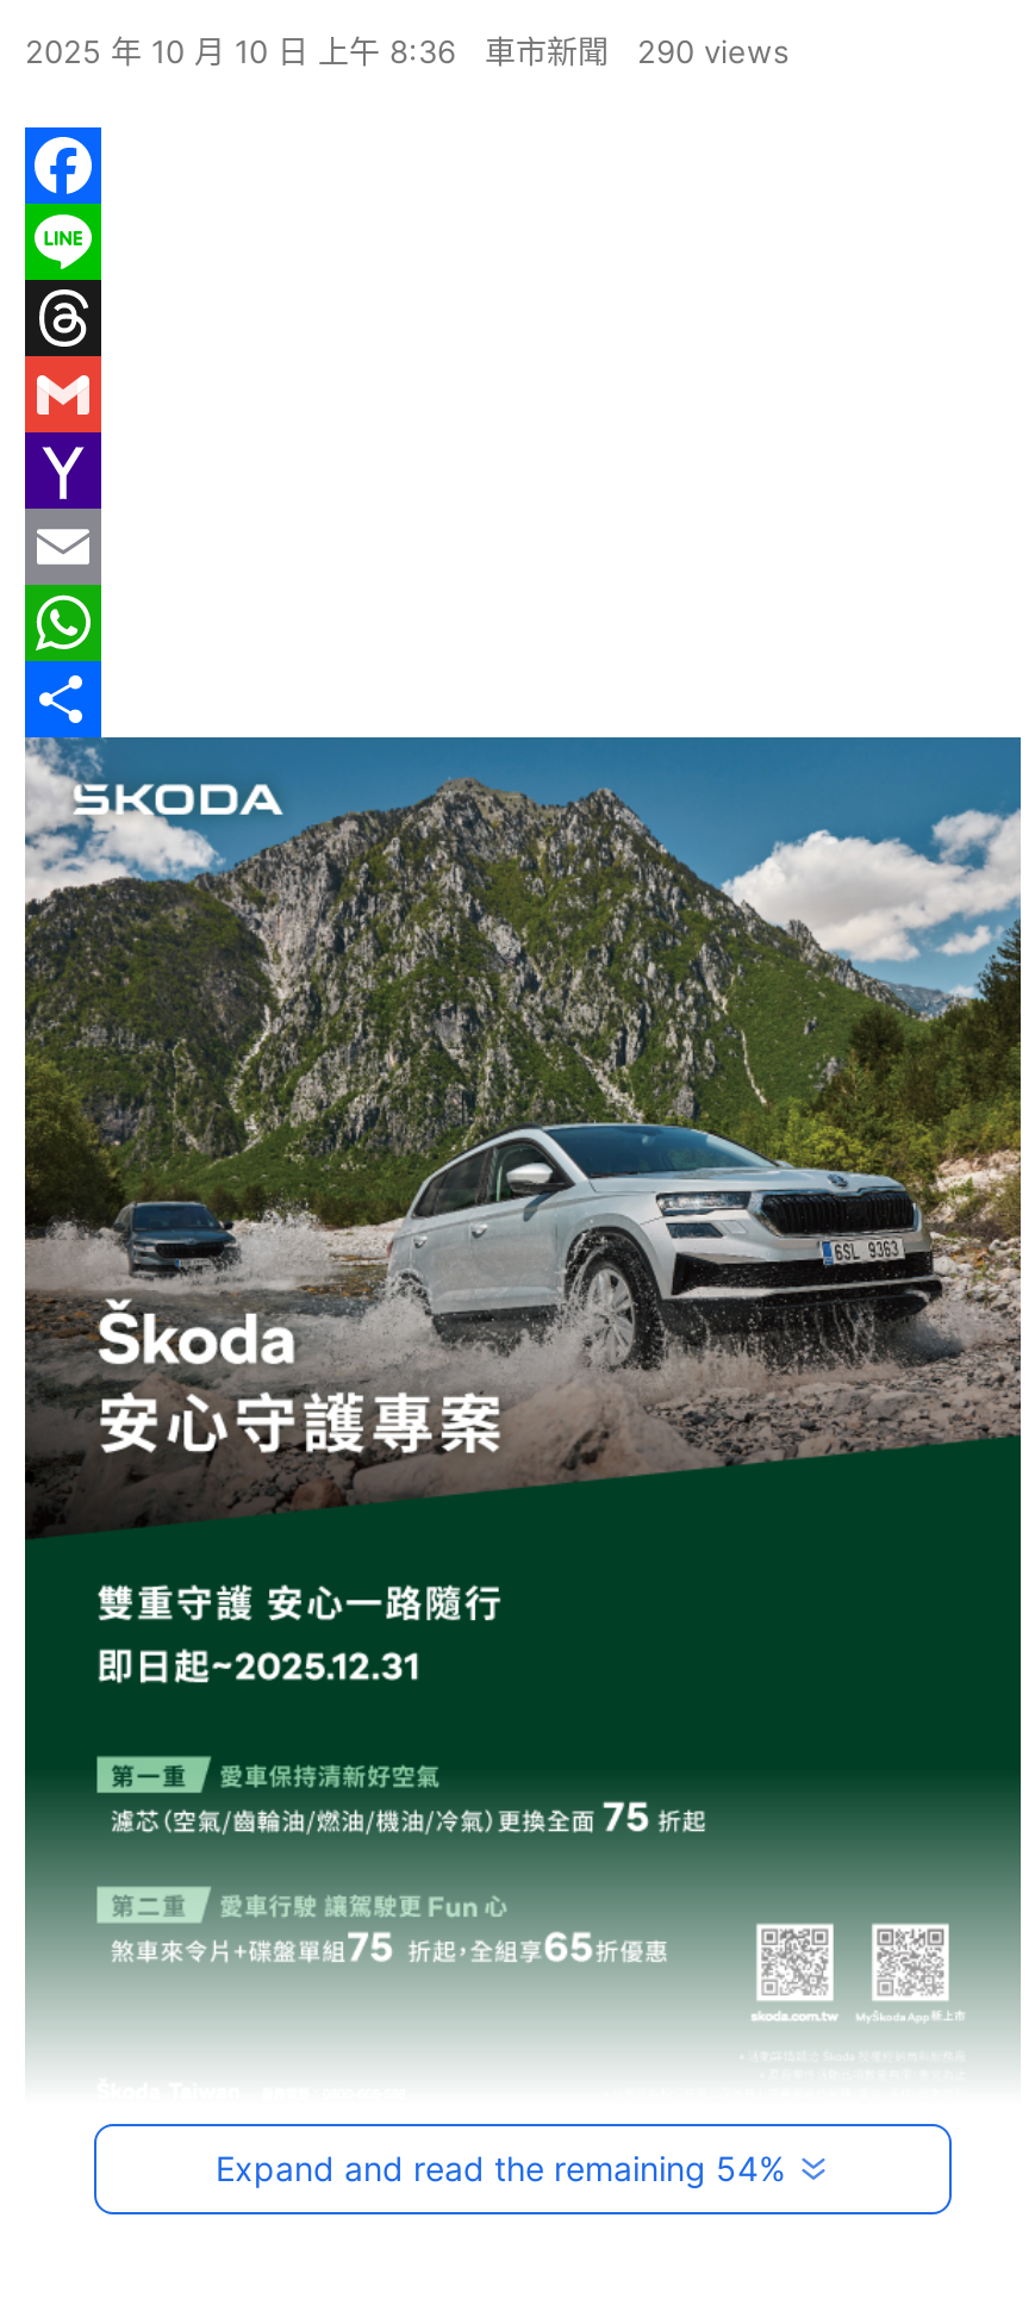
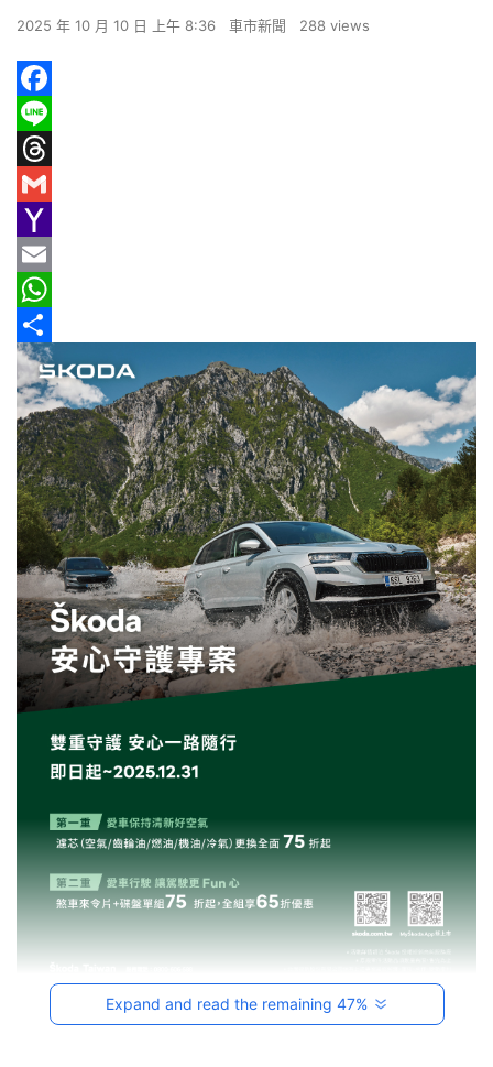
- 2025 年 10 月 10 日 上午 8:36 車市新聞 290 views
+ 2025 年 10 月 10 日 上午 8:36 車市新聞 288 views

- Expand and read the remaining 54%
+ Expand and read the remaining 47%
